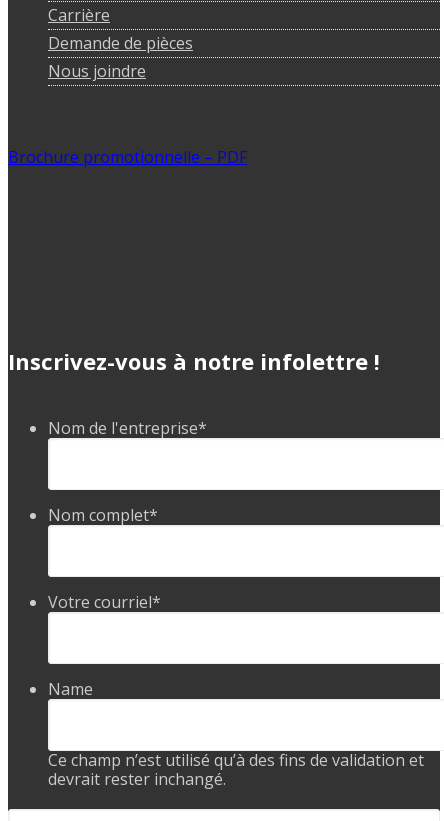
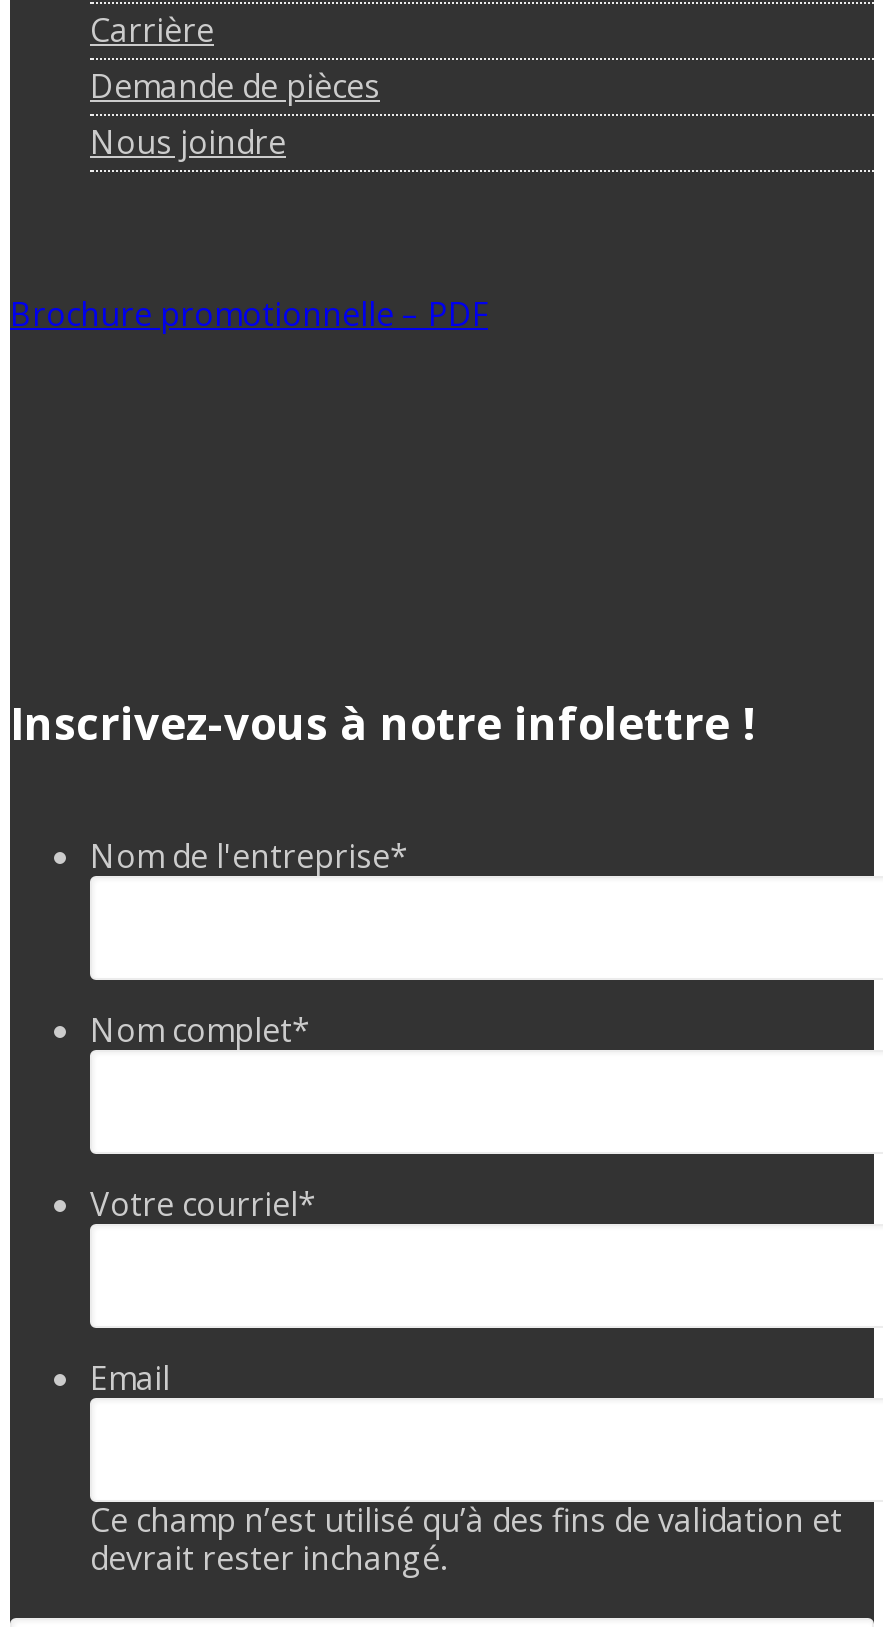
- Name
+ Email
